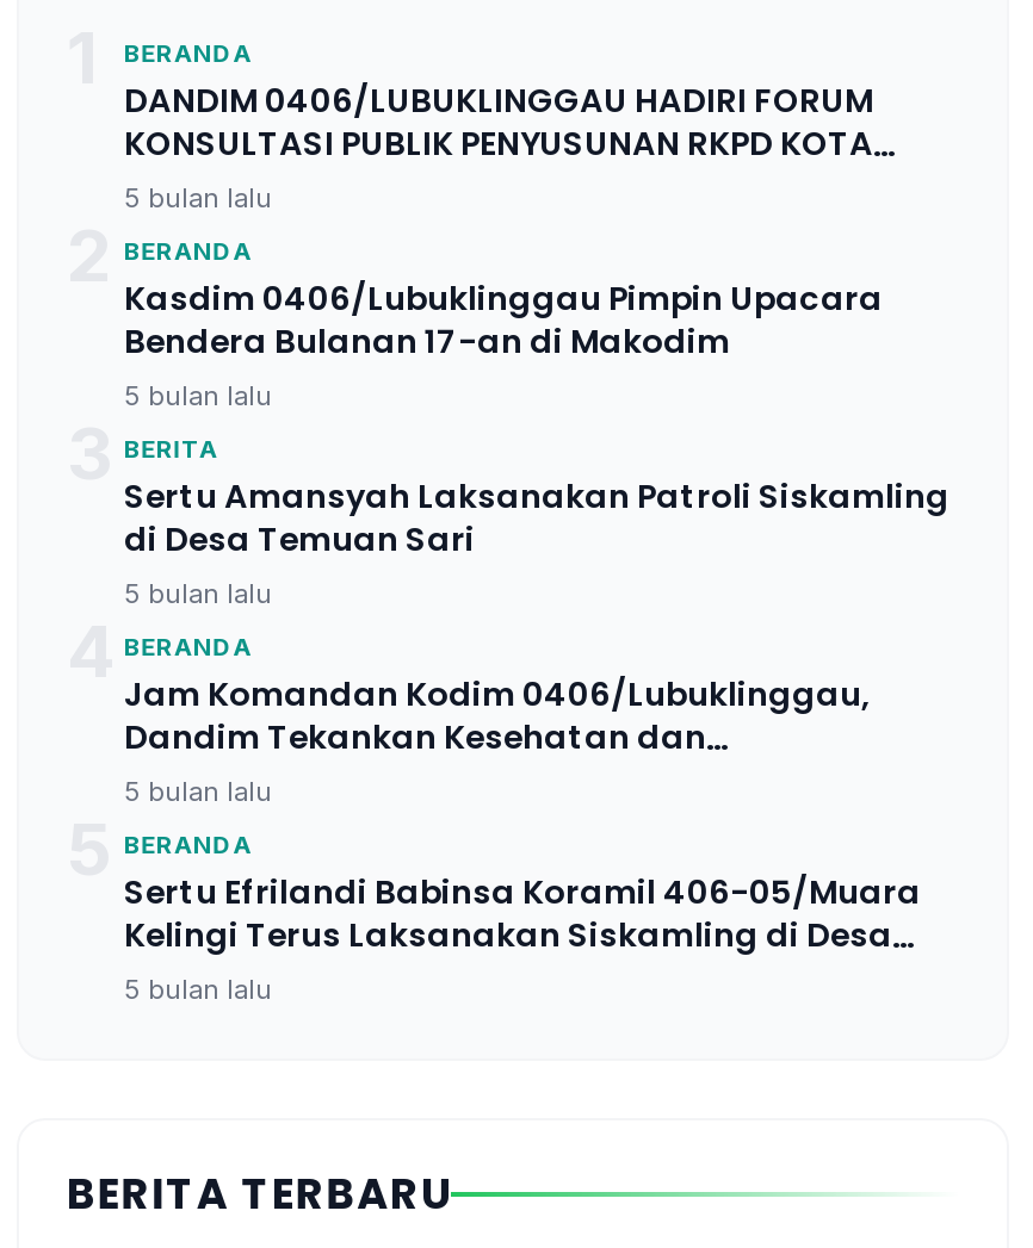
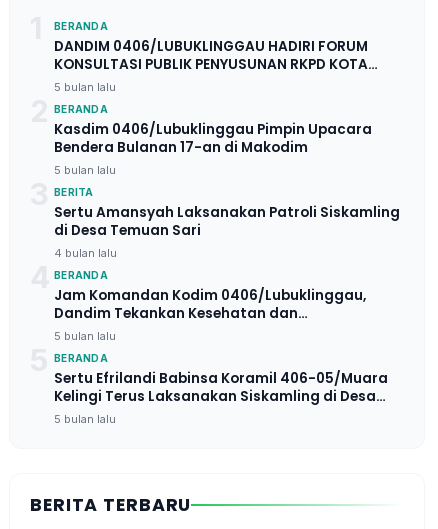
- 5 bulan lalu
+ 4 bulan lalu
